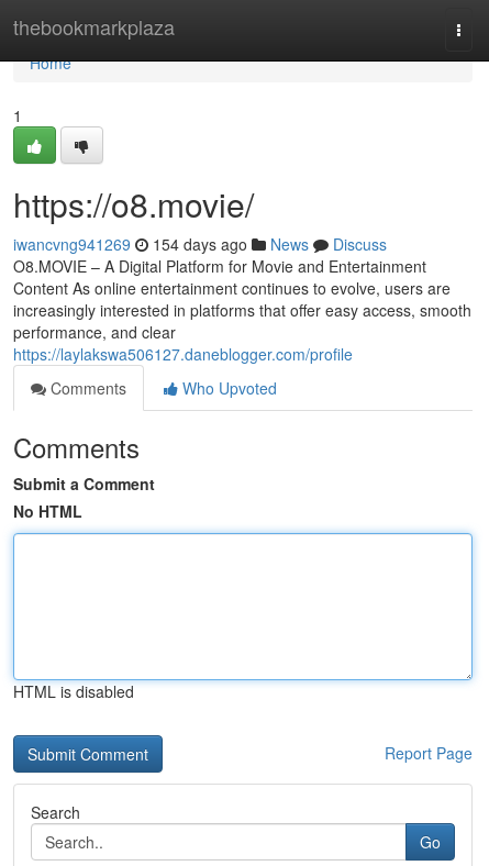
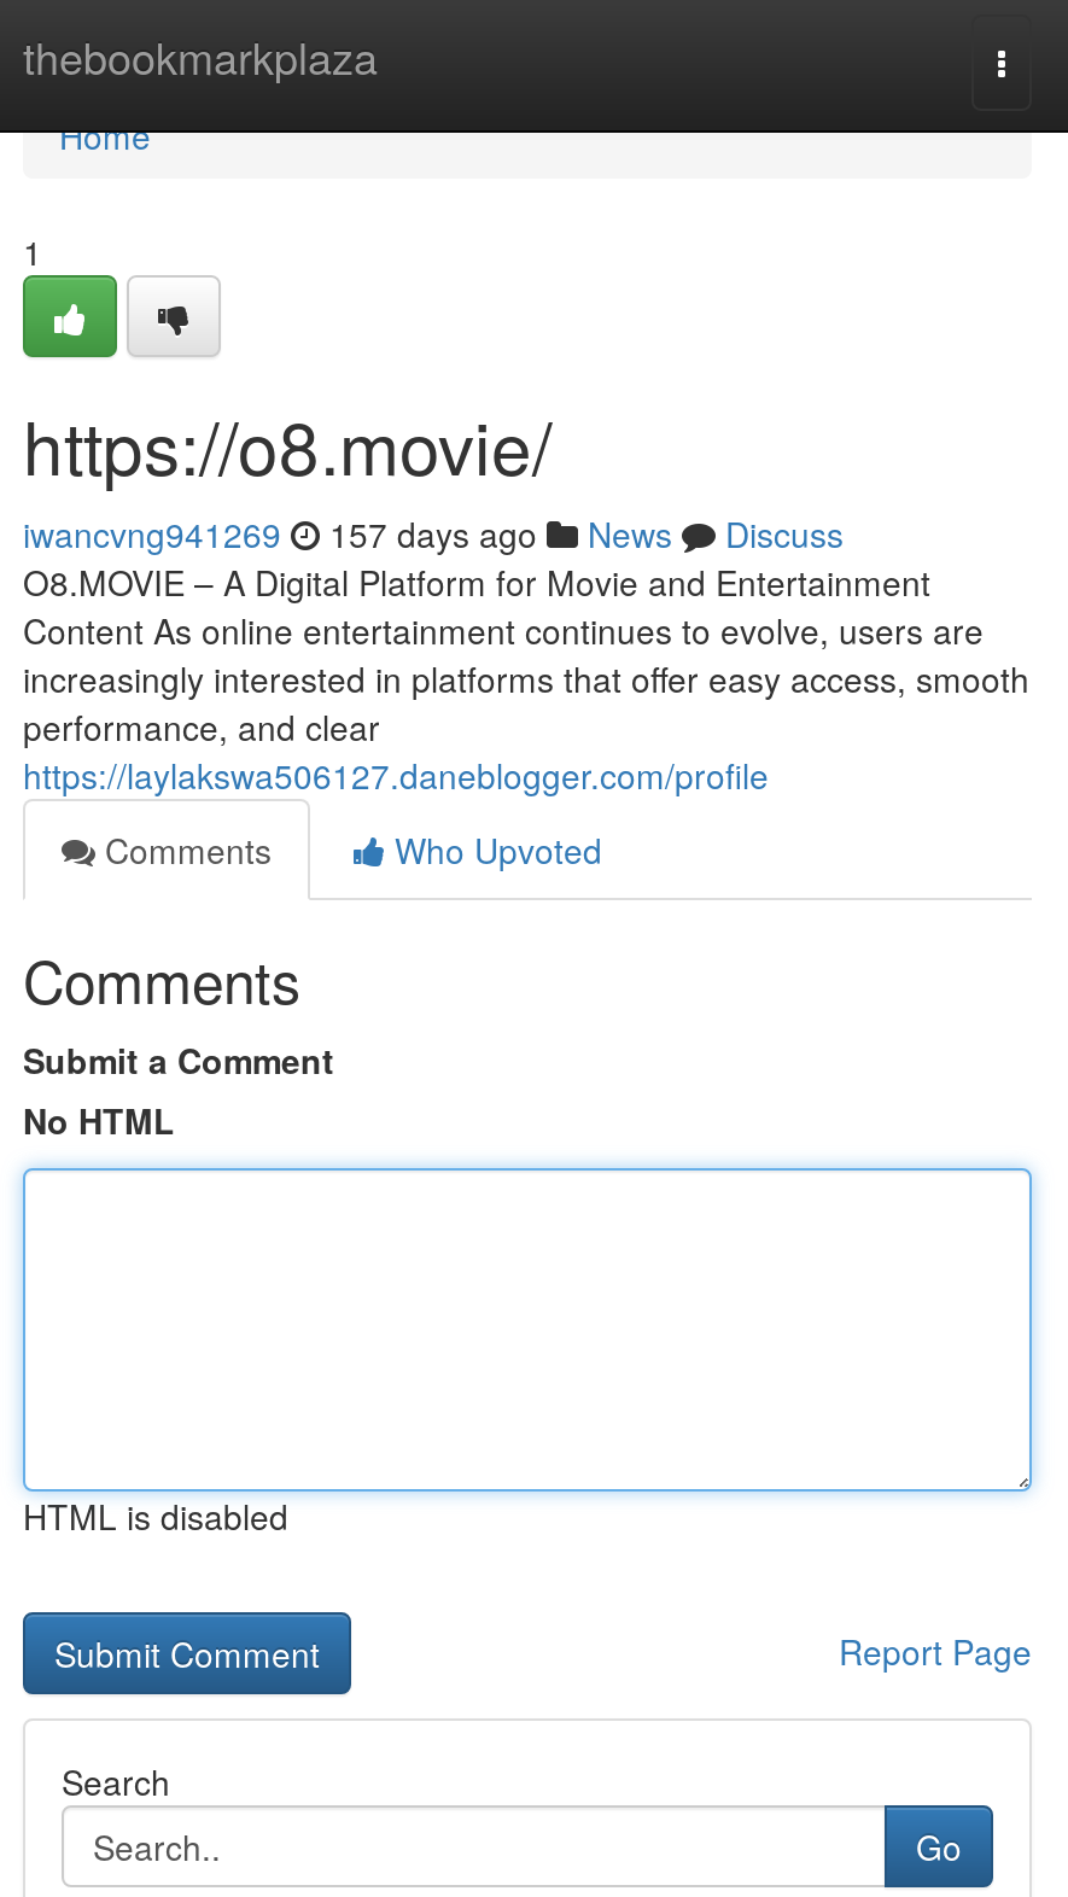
- iwancvng941269 154 days ago News Discuss
+ iwancvng941269 157 days ago News Discuss
